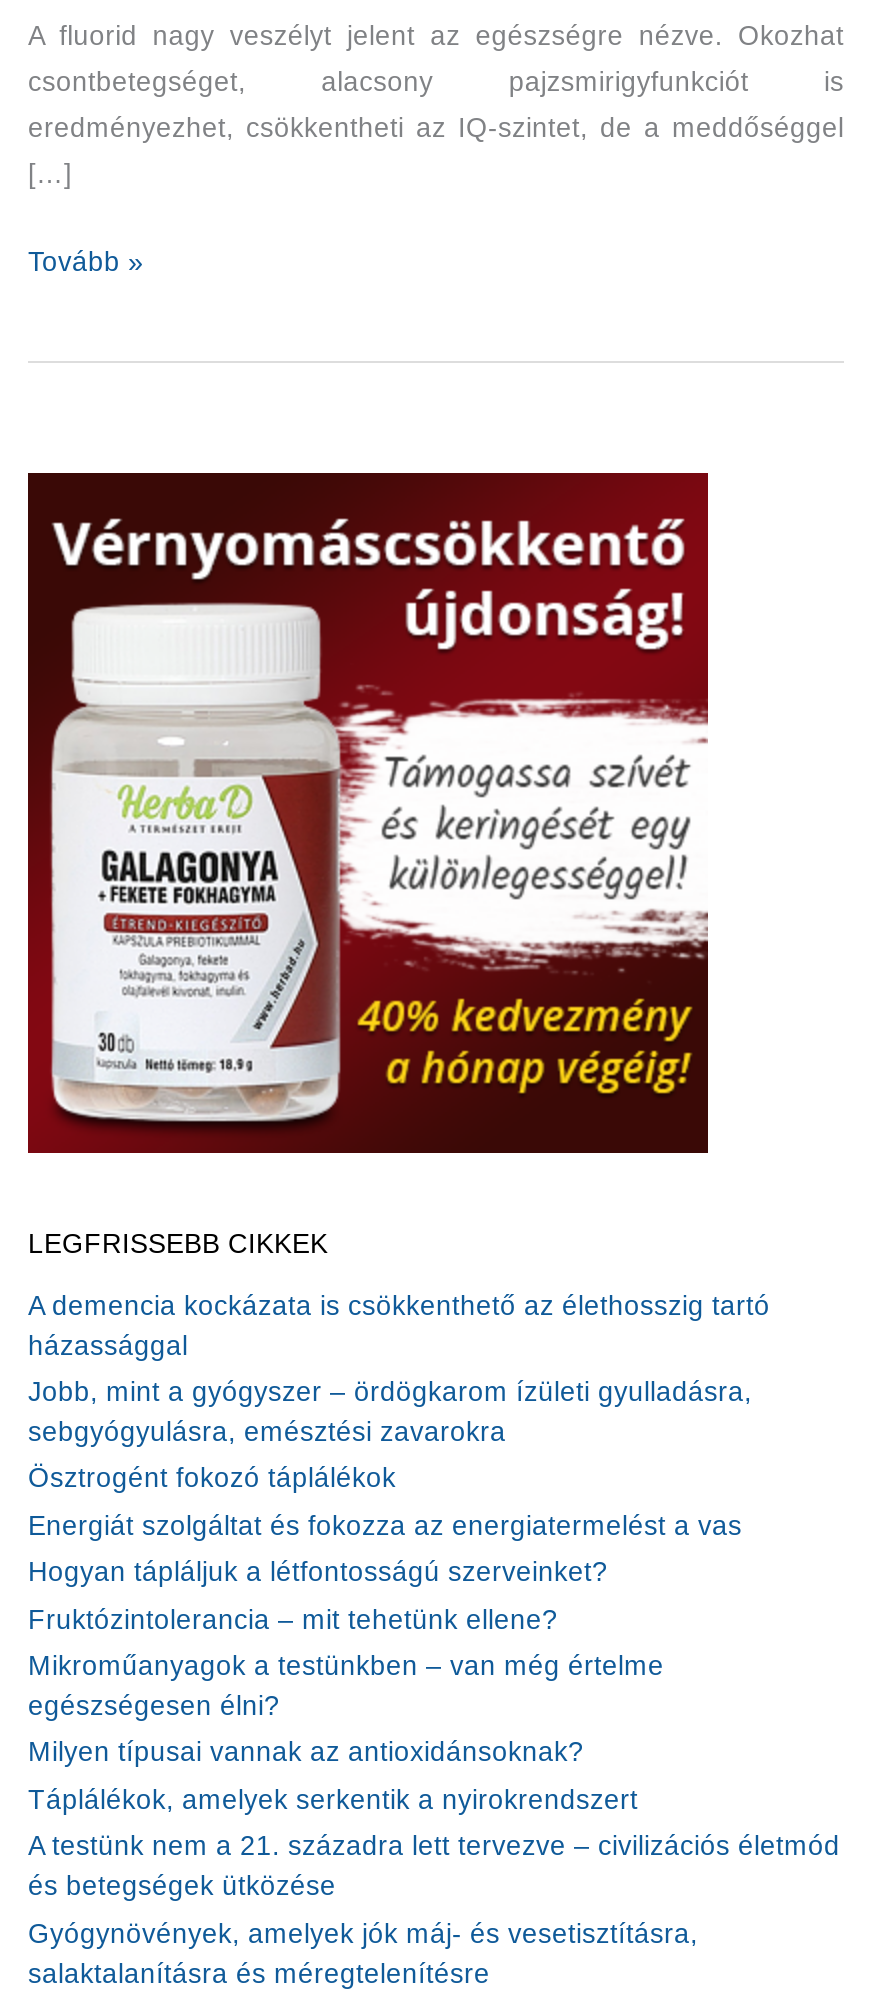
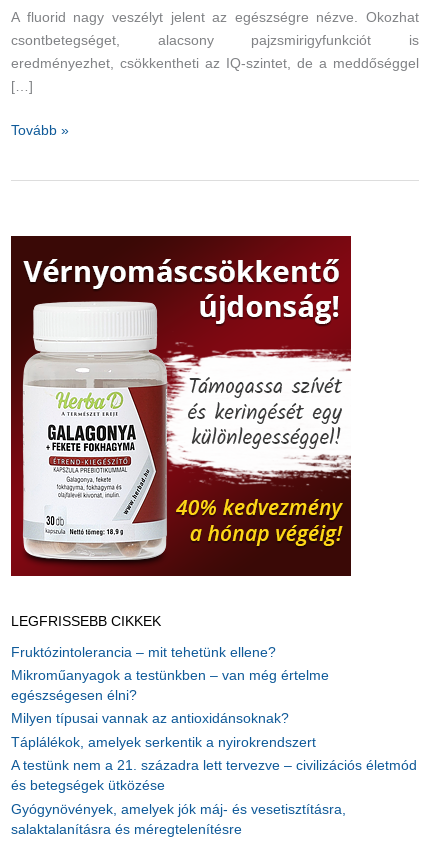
- A demencia kockázata is csökkenthető az élethosszig tartó
- házassággal
- Jobb, mint a gyógyszer – ördögkarom ízületi gyulladásra,
- sebgyógyulásra, emésztési zavarokra
- Ösztrogént fokozó táplálékok
- Energiát szolgáltat és fokozza az energiatermelést a vas
- Hogyan tápláljuk a létfontosságú szerveinket?
